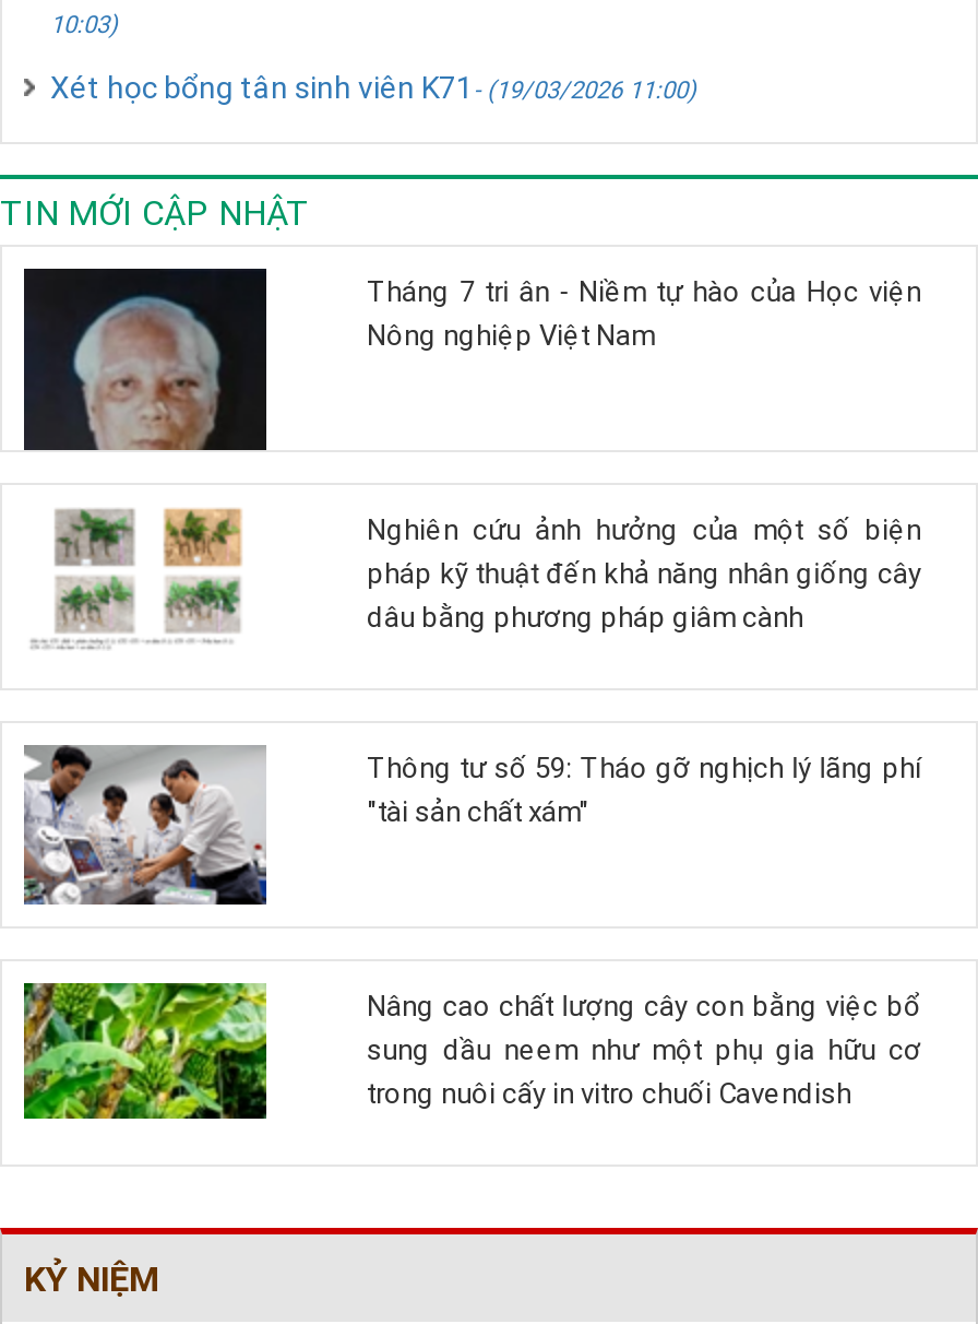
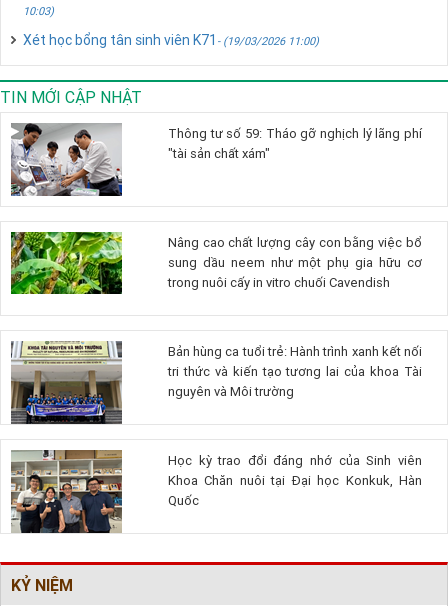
- [image]

- Tháng 7 tri ân - Niềm tự hào của Học viện
- Nông nghiệp Việt Nam

- [image]

- Nghiên cứu ảnh hưởng của một số biện
- pháp kỹ thuật đến khả năng nhân giống cây
- dâu bằng phương pháp giâm cành

moved up: Thông tư số 59: Tháo gỡ nghịch lý lãng phí | "tài sản chất xám" | Nâng cao chất lượng cây con bằng việc bổ | sung dầu neem như một phụ gia hữu cơ | trong nuôi cấy in vitro chuối Cavendish

+ [image]

+ [image]

+ Bản hùng ca tuổi trẻ: Hành trình xanh kết nối
+ tri thức và kiến tạo tương lai của khoa Tài
+ nguyên và Môi trường

+ Học kỳ trao đổi đáng nhớ của Sinh viên
+ Khoa Chăn nuôi tại Đại học Konkuk, Hàn
+ Quốc
